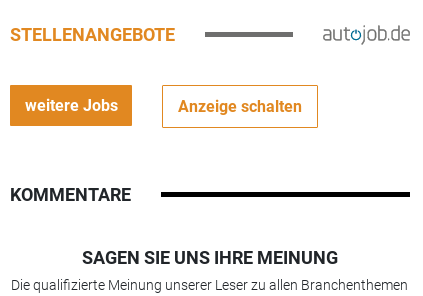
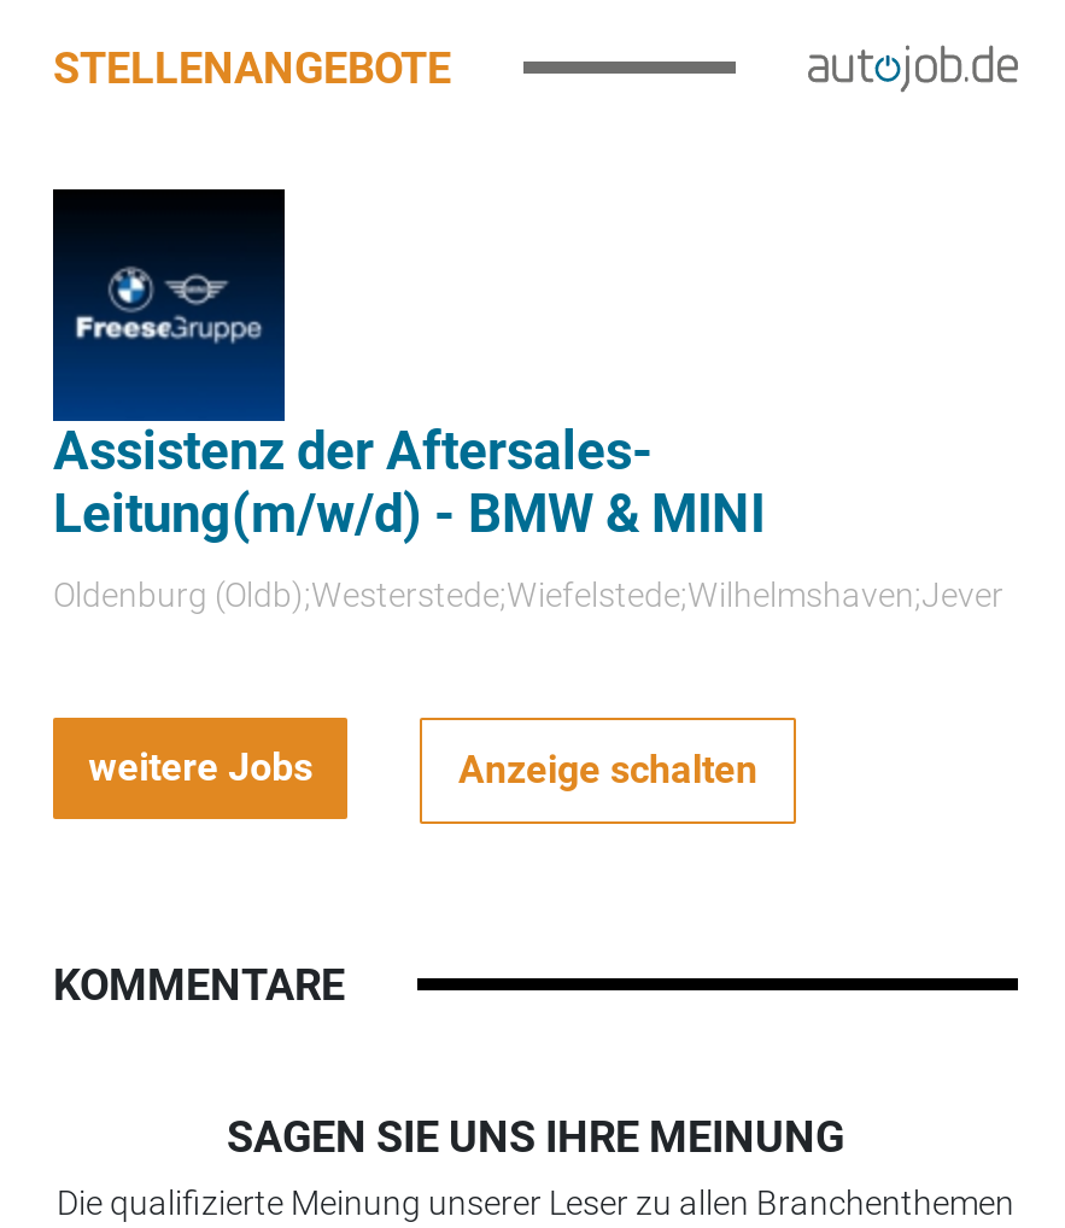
+ [image]
+ Assistenz der Aftersales-
+ Leitung(m/w/d) - BMW & MINI
+ Oldenburg (Oldb);Westerstede;Wiefelstede;Wilhelmshaven;Jever
